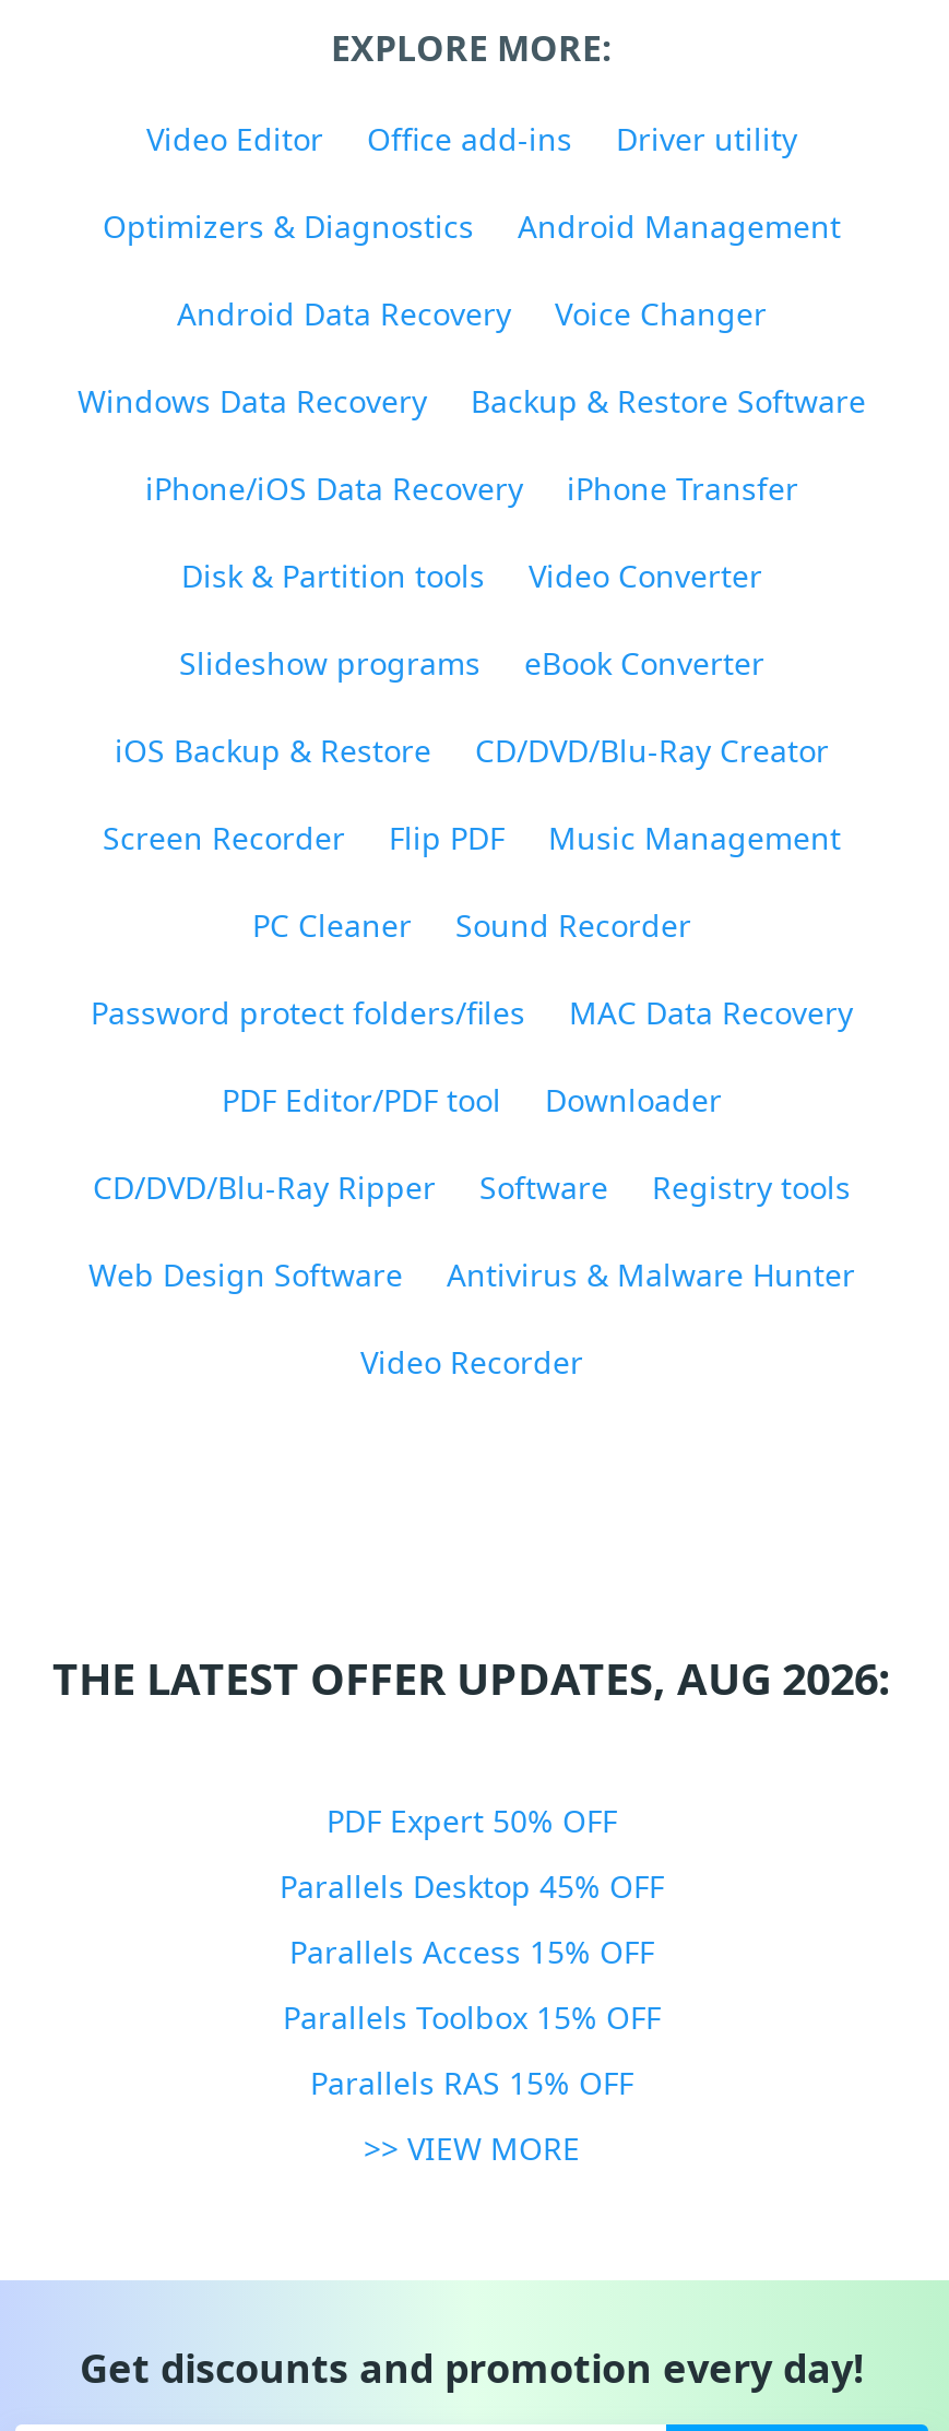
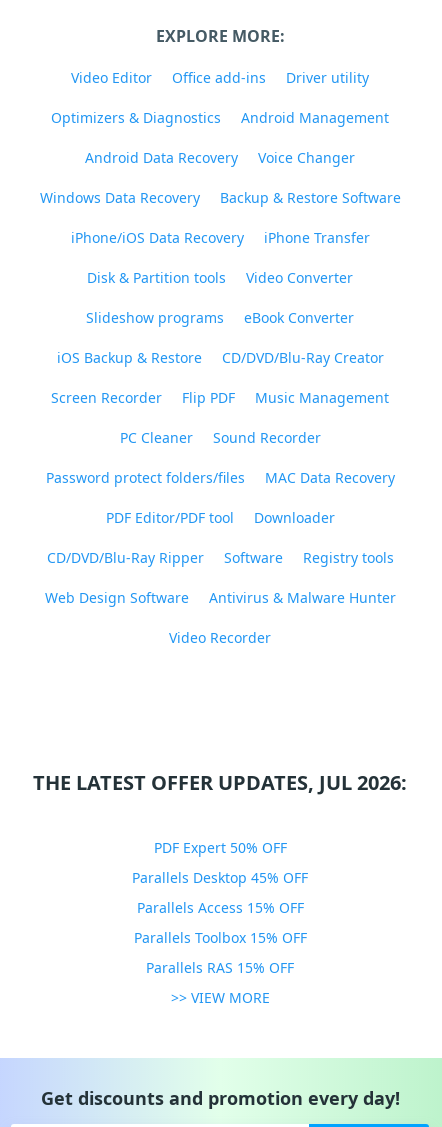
- THE LATEST OFFER UPDATES, AUG 2026:
+ THE LATEST OFFER UPDATES, JUL 2026:
